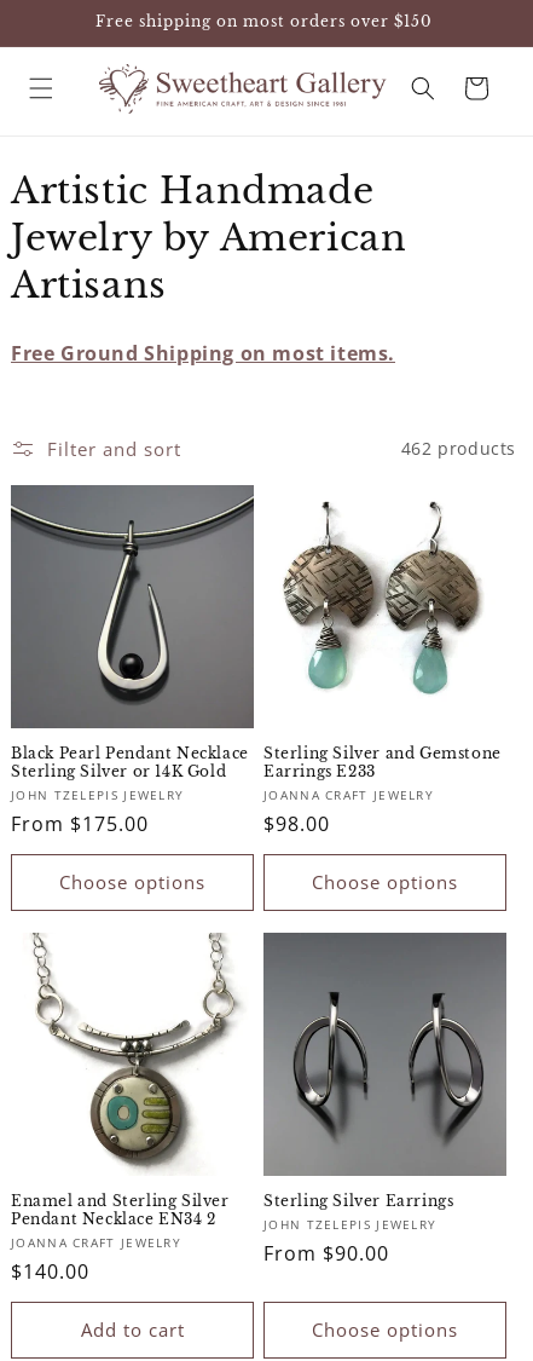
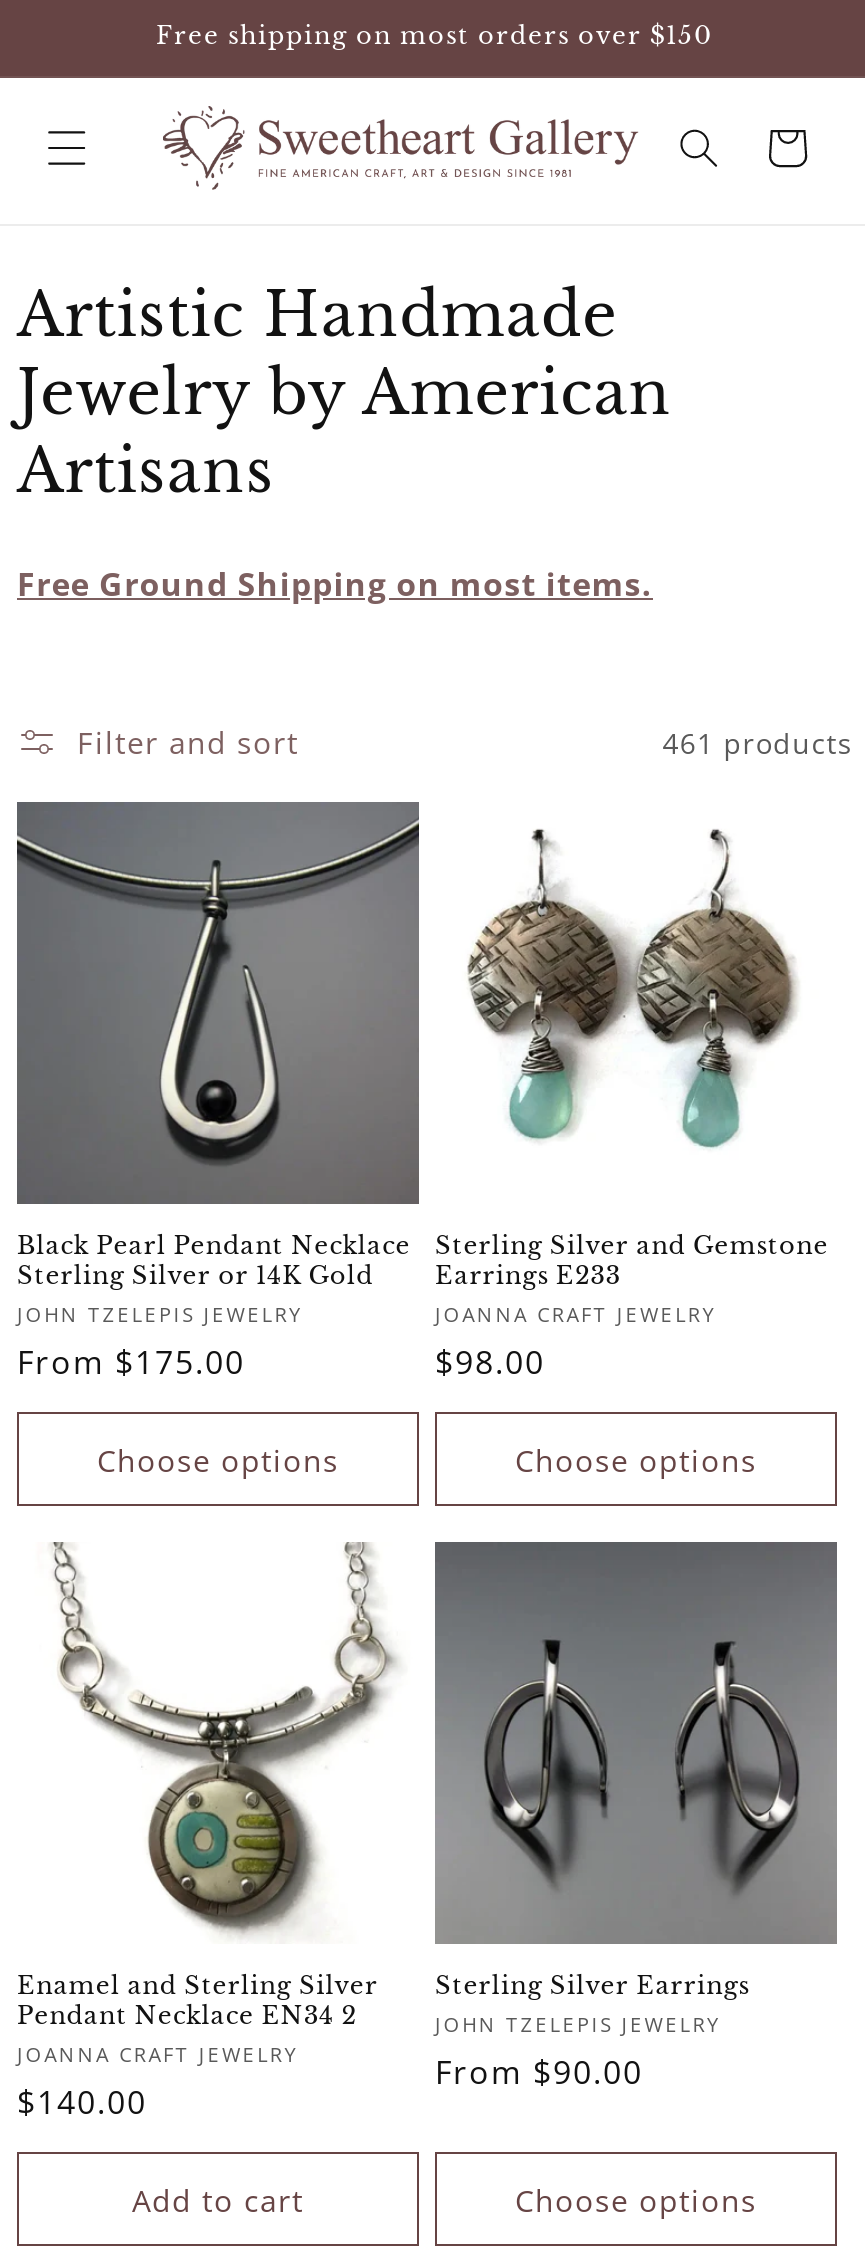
- 462 products
+ 461 products
